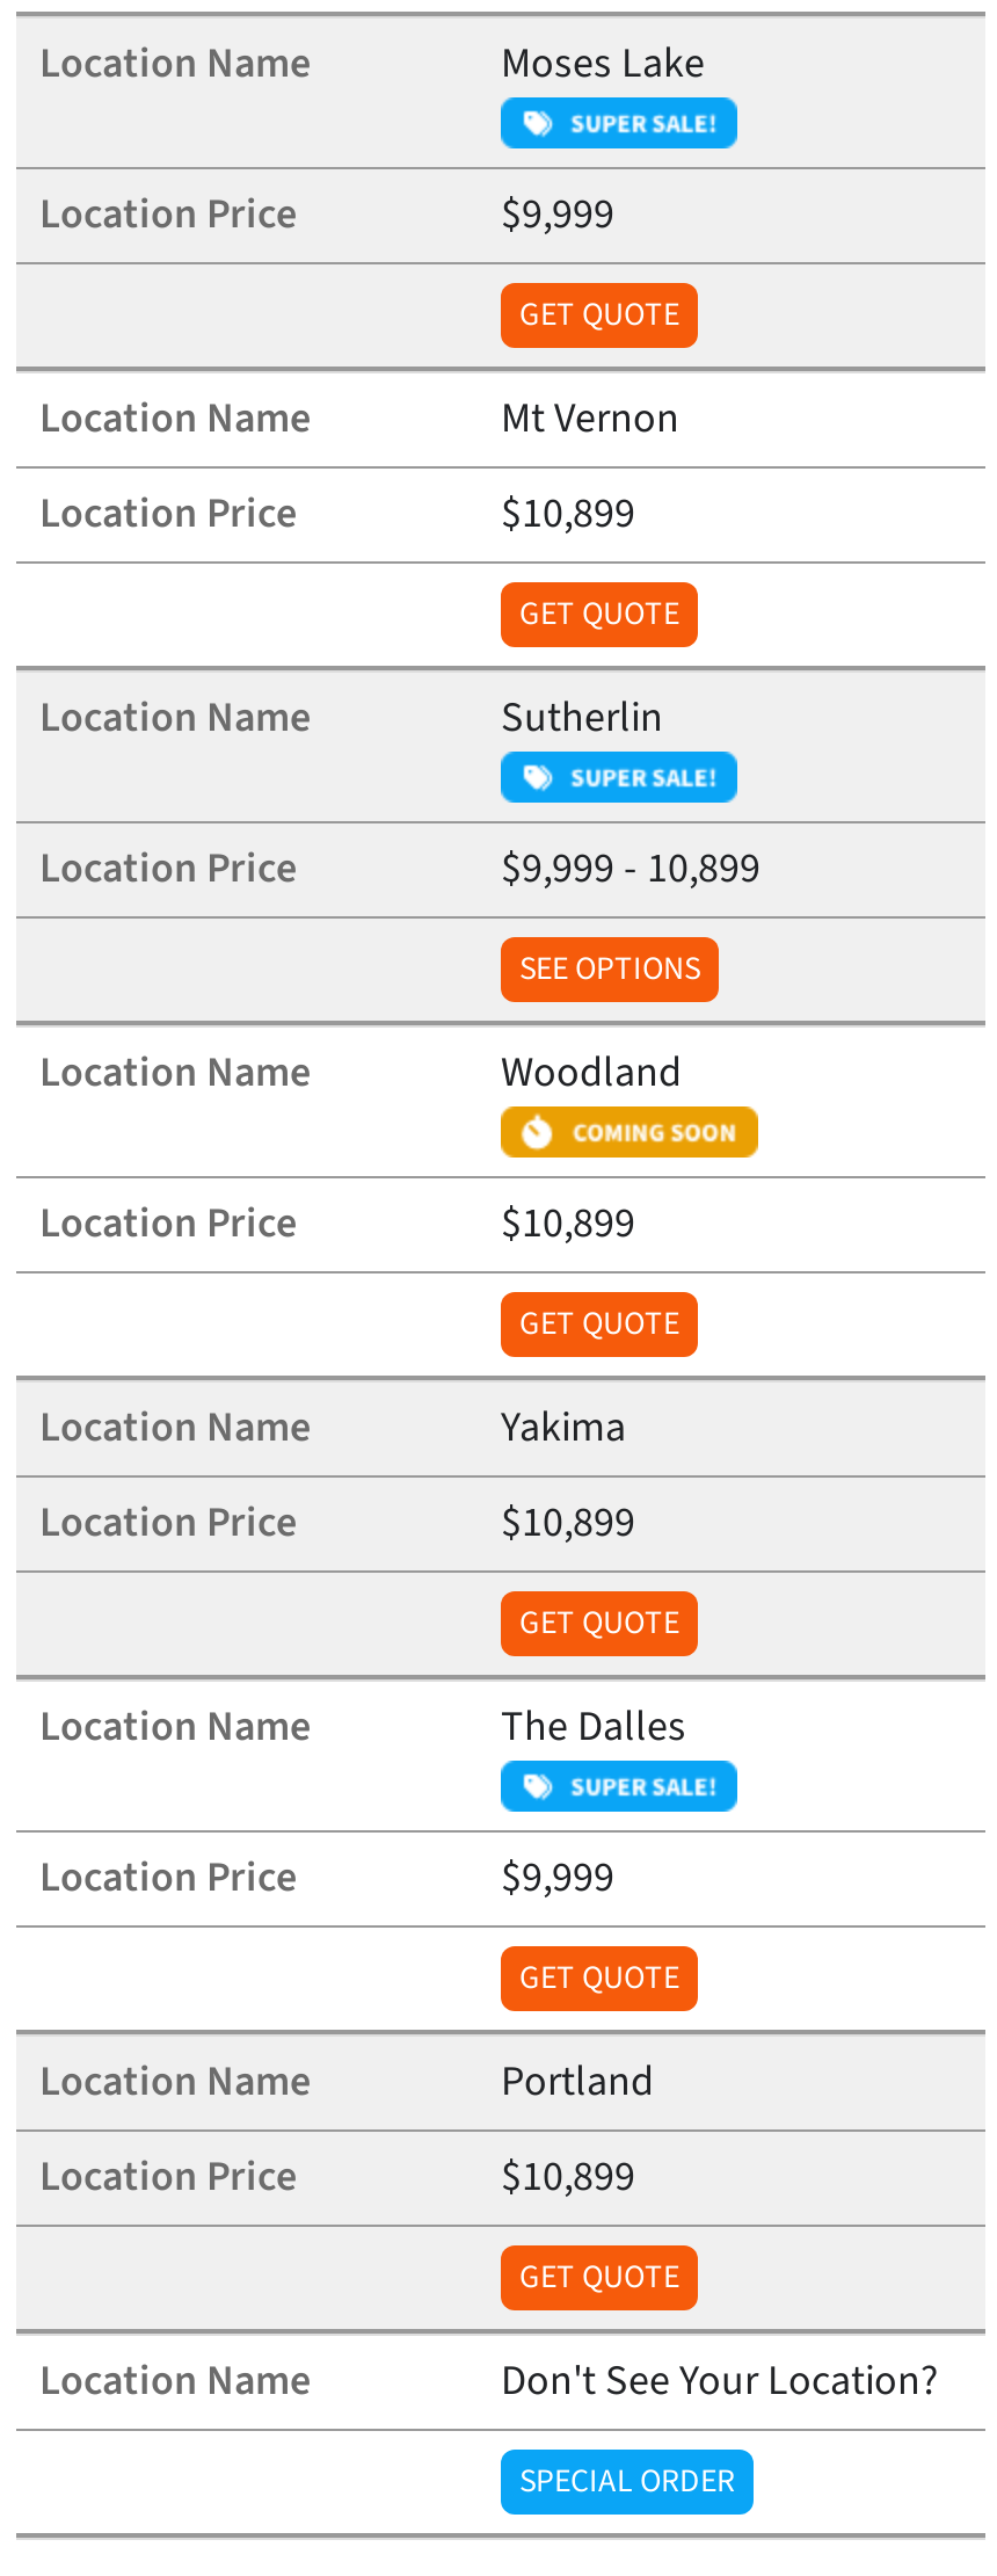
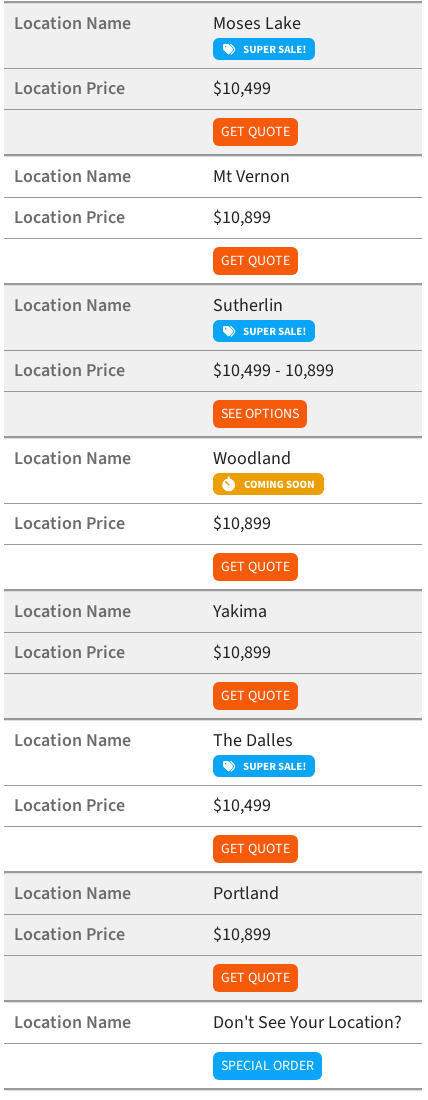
- $9,999
+ $10,499

- $9,999 - 10,899
+ $10,499 - 10,899

- $9,999
+ $10,499
